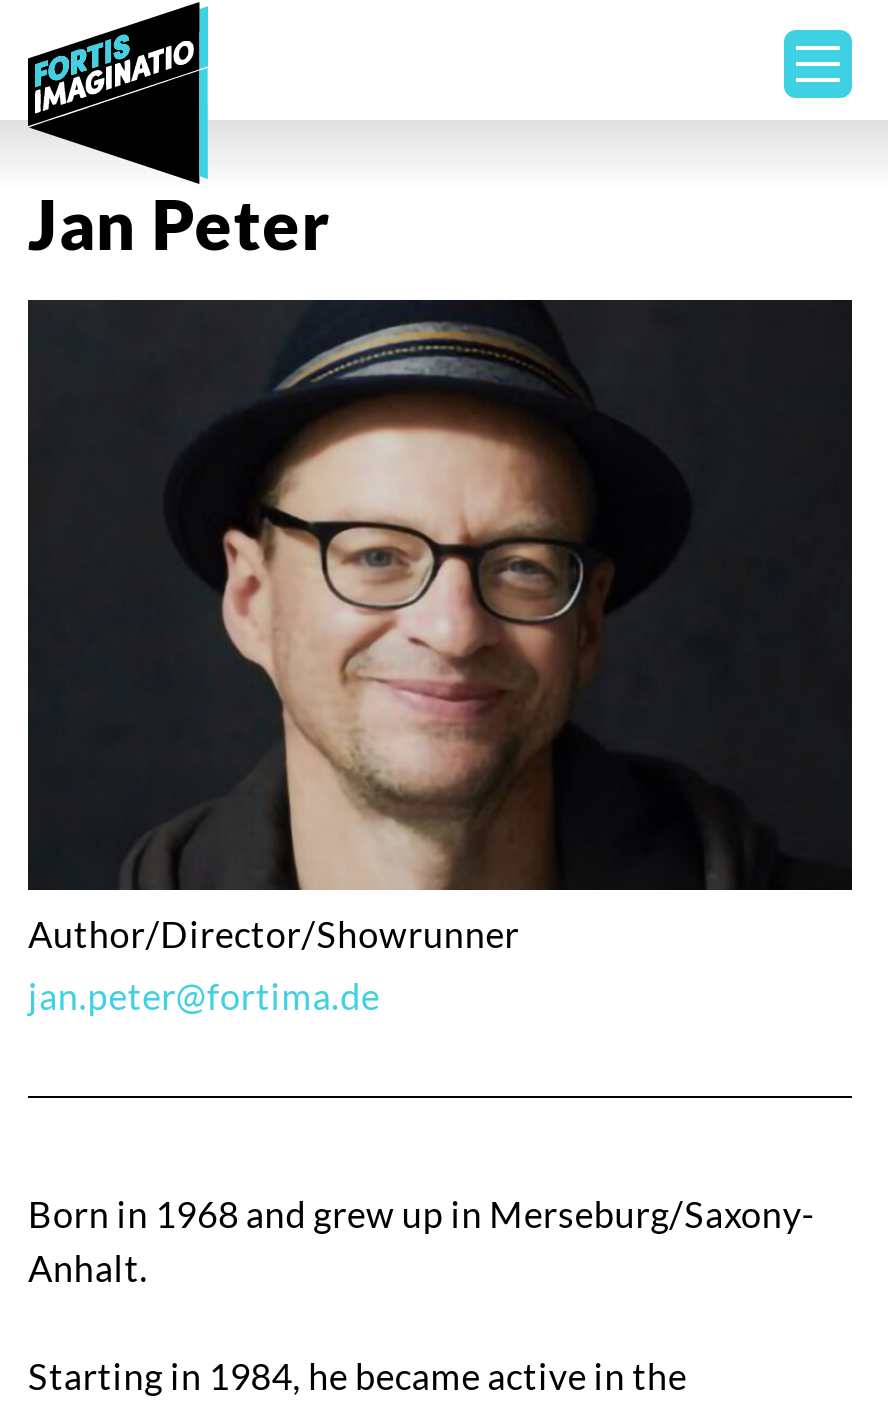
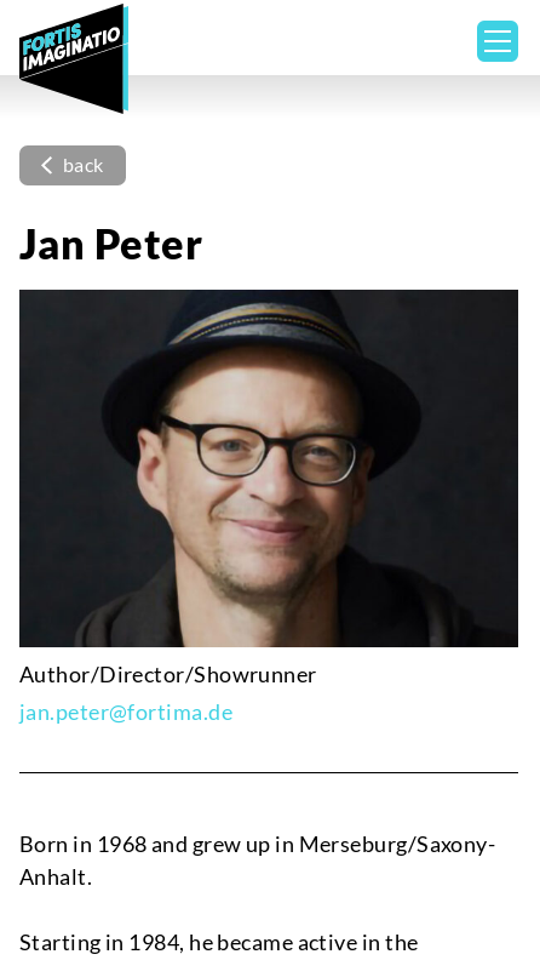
+ back
